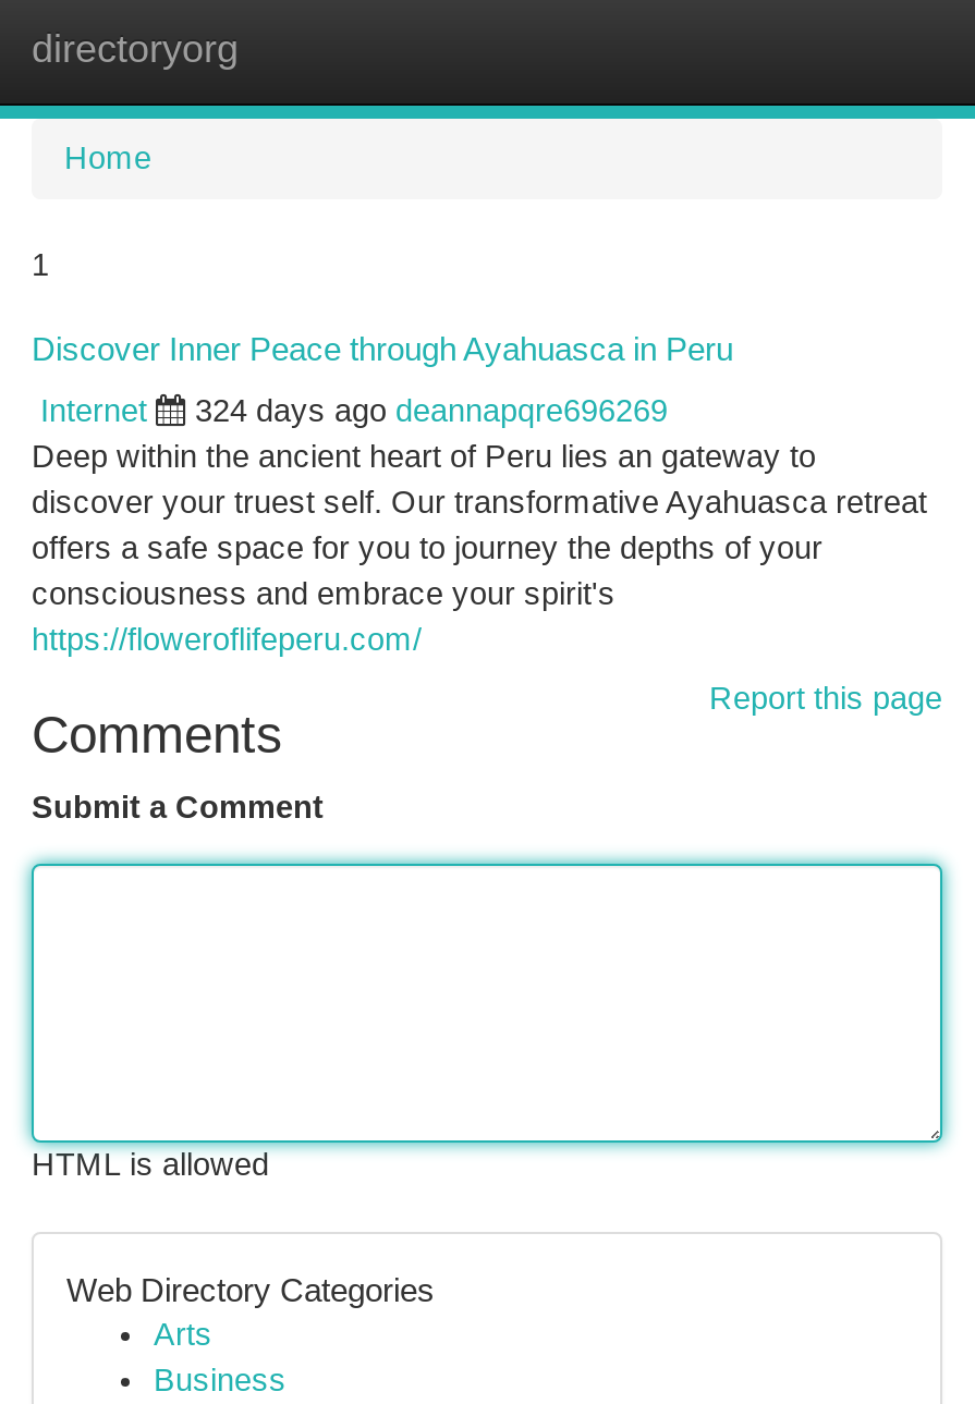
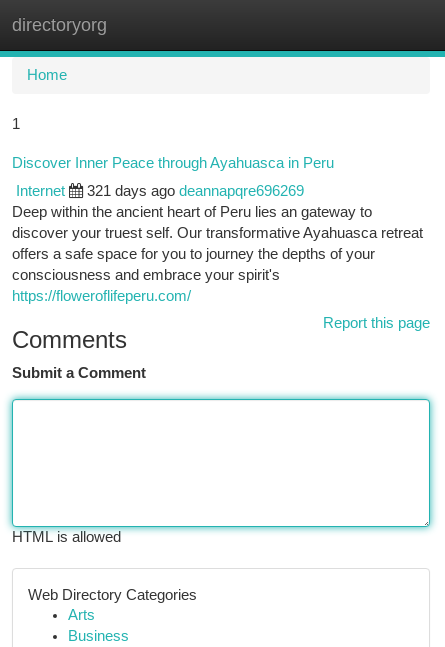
- 324 days ago deannapqre696269
+ 321 days ago deannapqre696269
